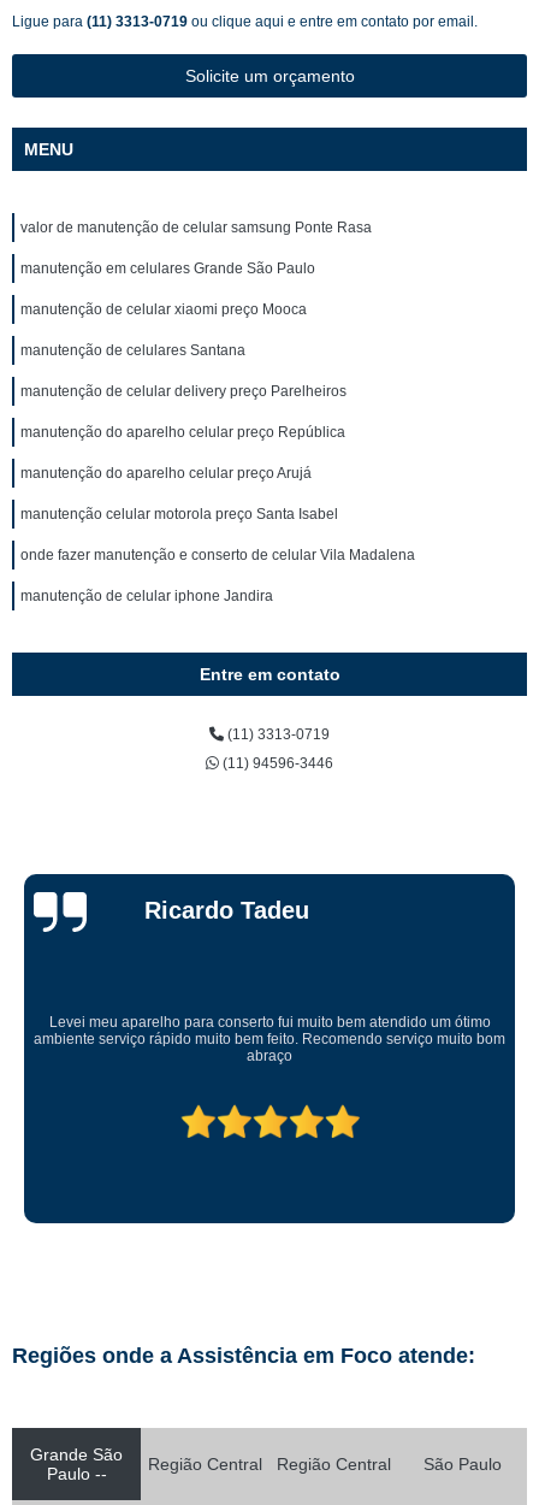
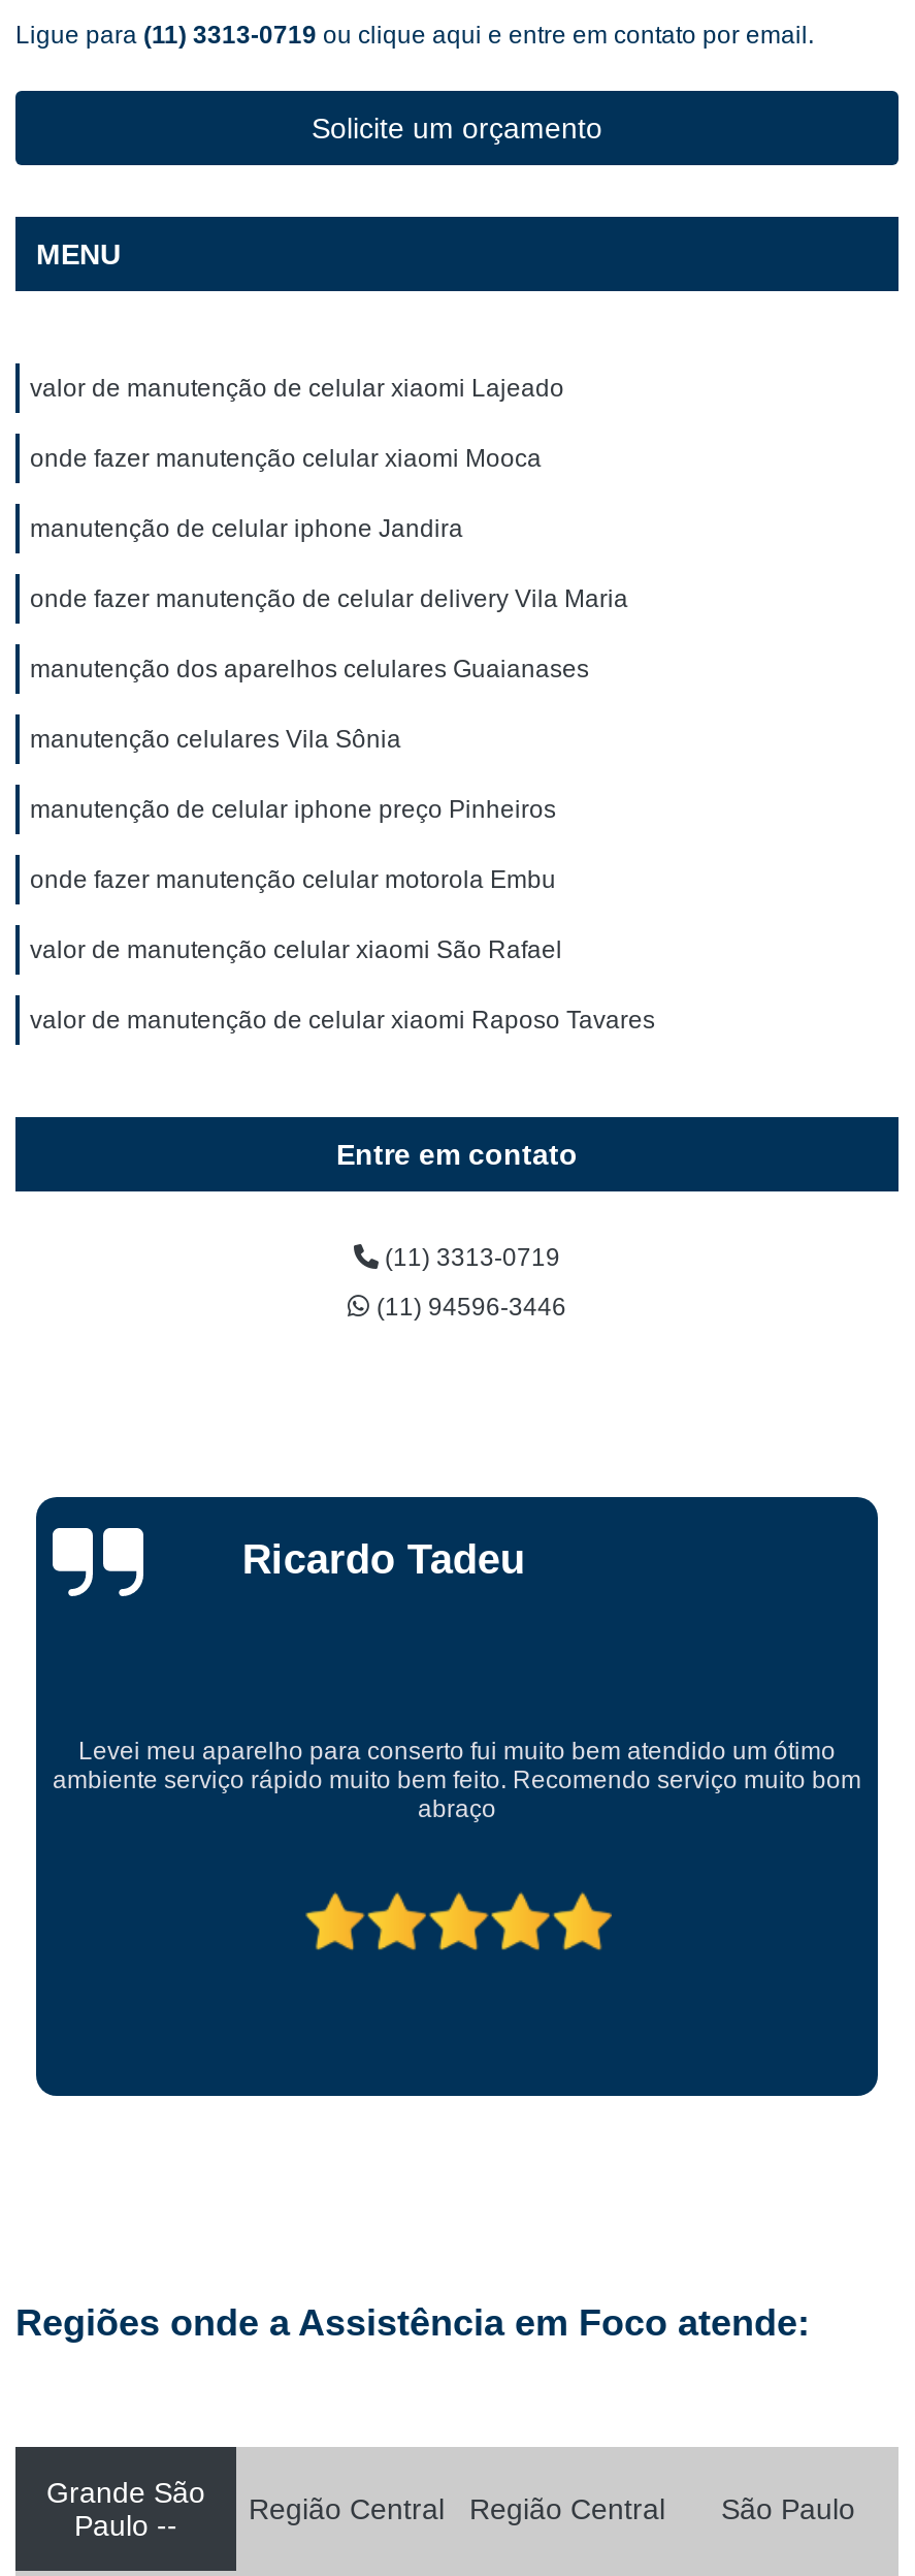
- valor de manutenção de celular samsung Ponte Rasa
- manutenção em celulares Grande São Paulo
- manutenção de celular xiaomi preço Mooca
- manutenção de celulares Santana
- manutenção de celular delivery preço Parelheiros
- manutenção do aparelho celular preço República
- manutenção do aparelho celular preço Arujá
- manutenção celular motorola preço Santa Isabel
- onde fazer manutenção e conserto de celular Vila Madalena
+ valor de manutenção de celular xiaomi Lajeado
+ onde fazer manutenção celular xiaomi Mooca

moved up: manutenção de celular iphone Jandira

+ onde fazer manutenção de celular delivery Vila Maria
+ manutenção dos aparelhos celulares Guaianases
+ manutenção celulares Vila Sônia
+ manutenção de celular iphone preço Pinheiros
+ onde fazer manutenção celular motorola Embu
+ valor de manutenção celular xiaomi São Rafael
+ valor de manutenção de celular xiaomi Raposo Tavares
